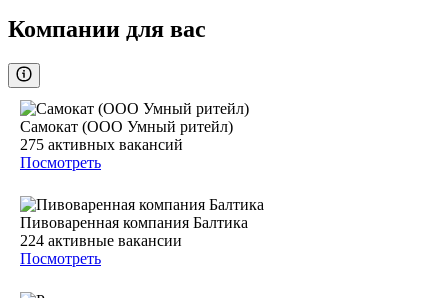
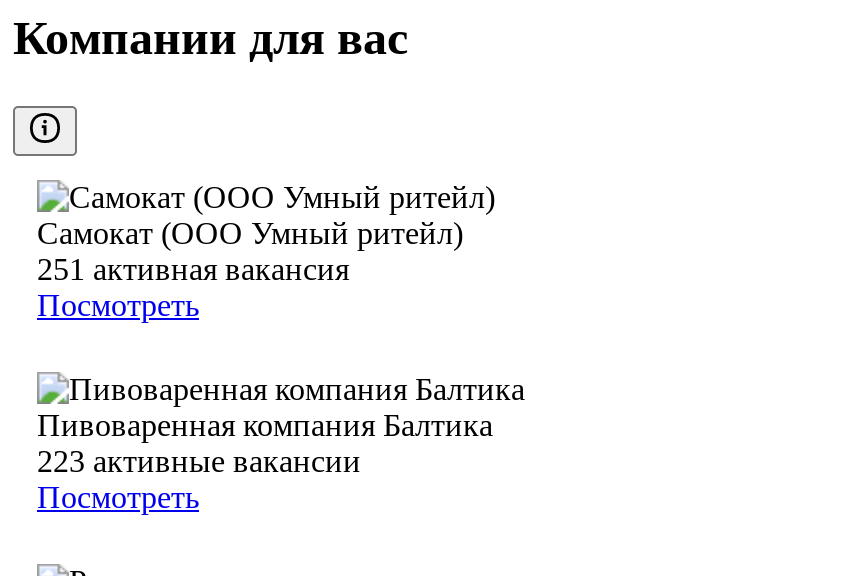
- 275 активных вакансий
+ 251 активная вакансия

- 224 активные вакансии
+ 223 активные вакансии
